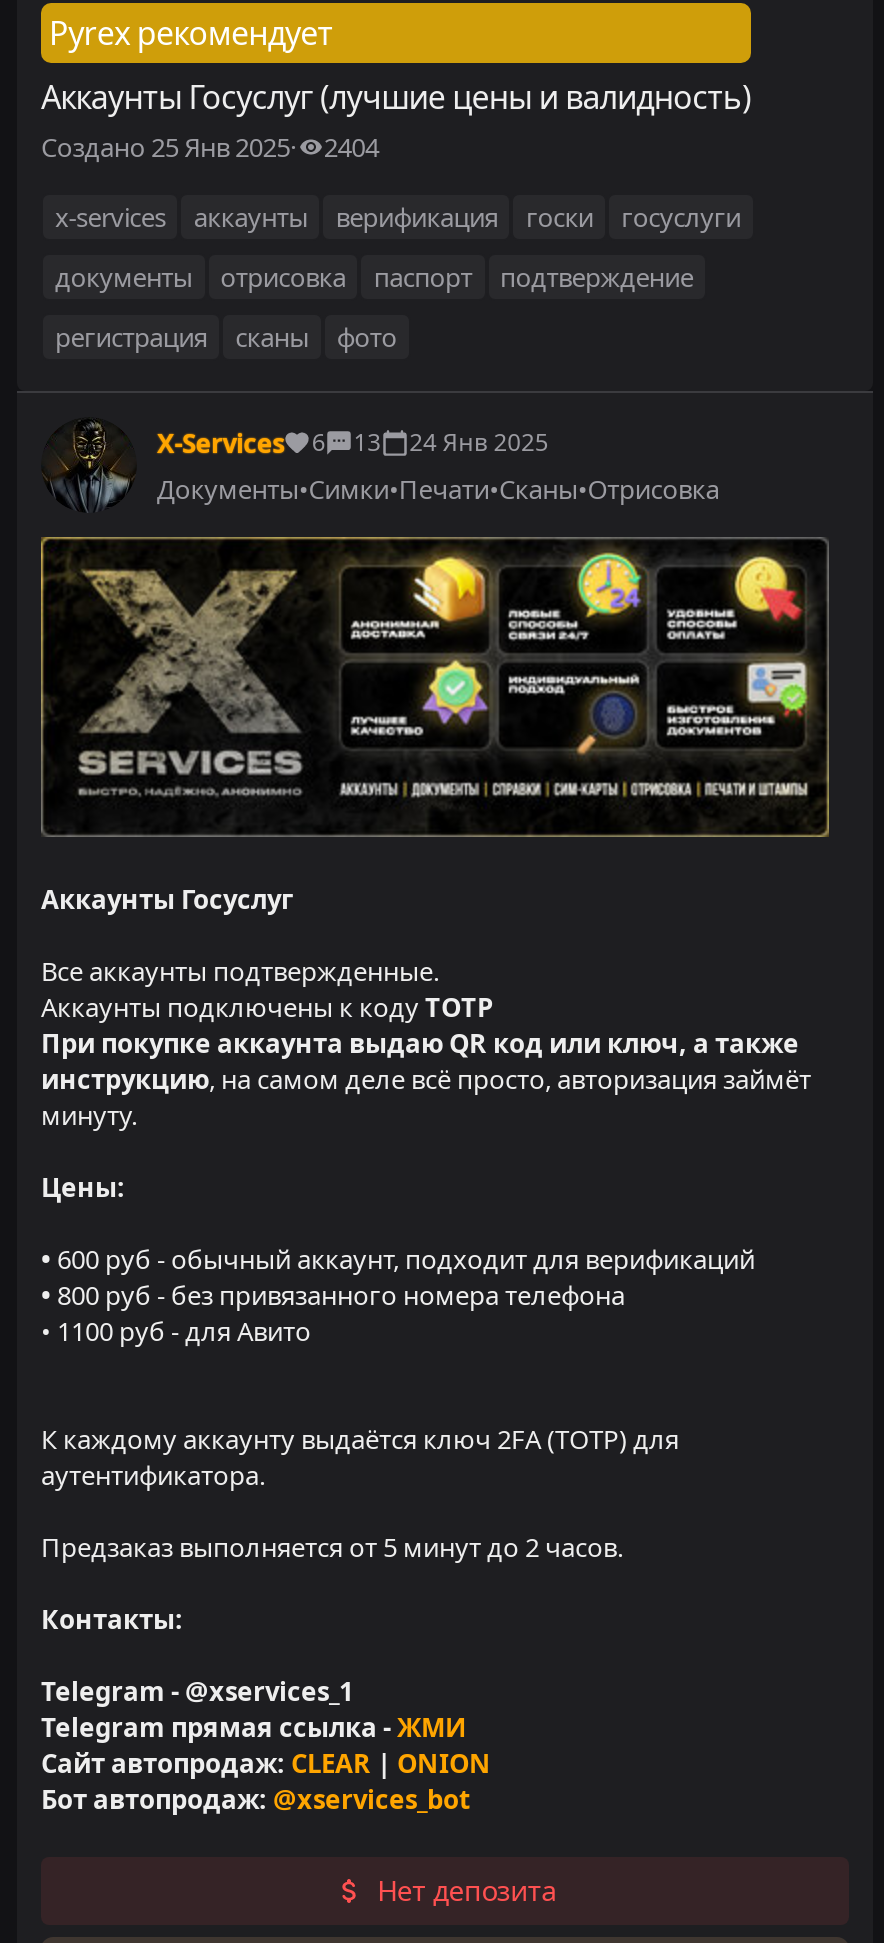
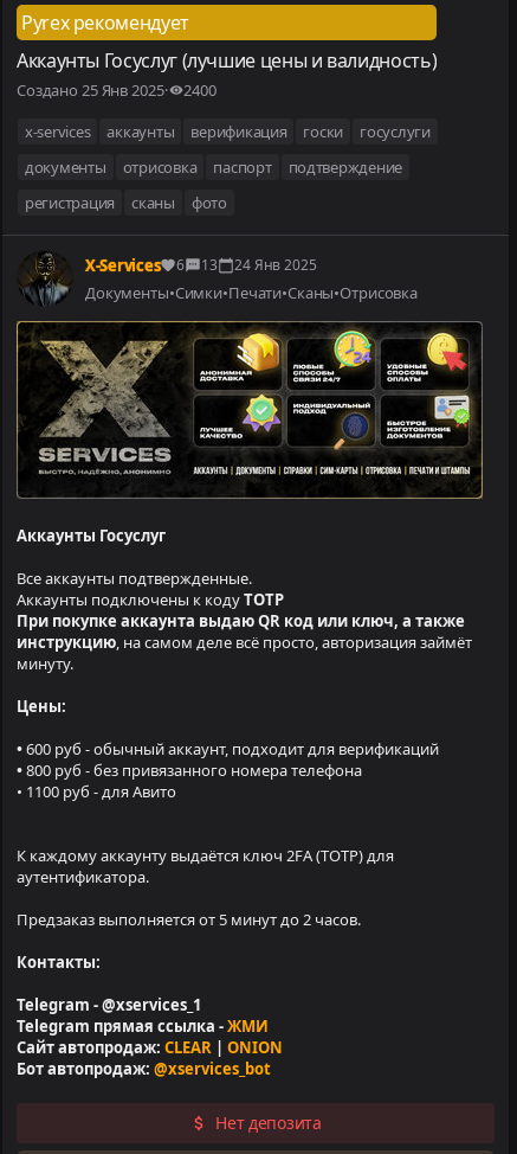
- Создано 25 Янв 2025 2404
+ Создано 25 Янв 2025 2400
